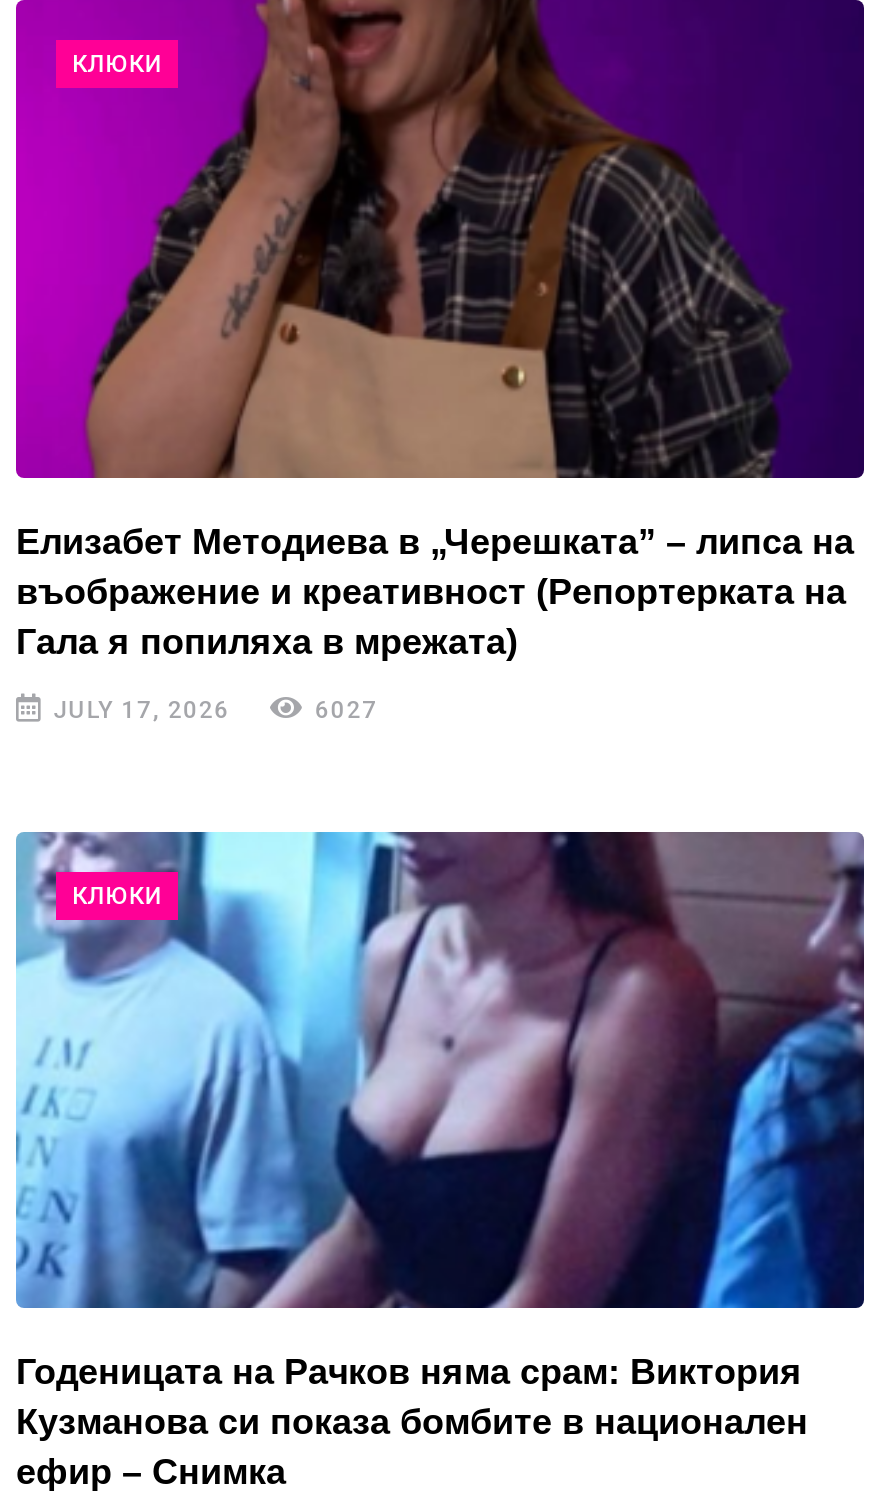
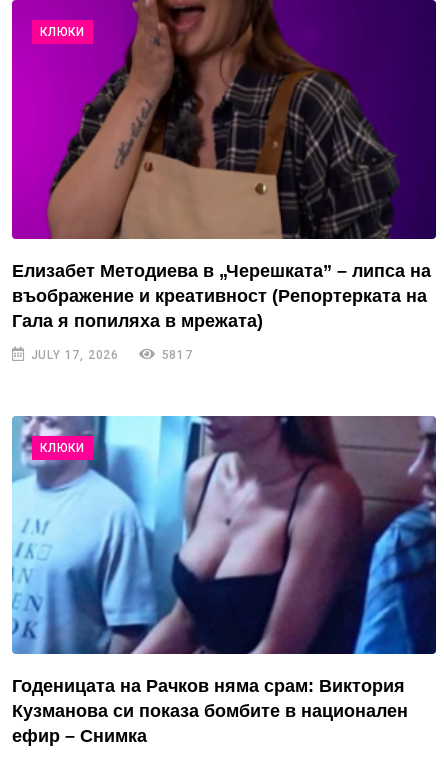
- 6027
+ 5817
